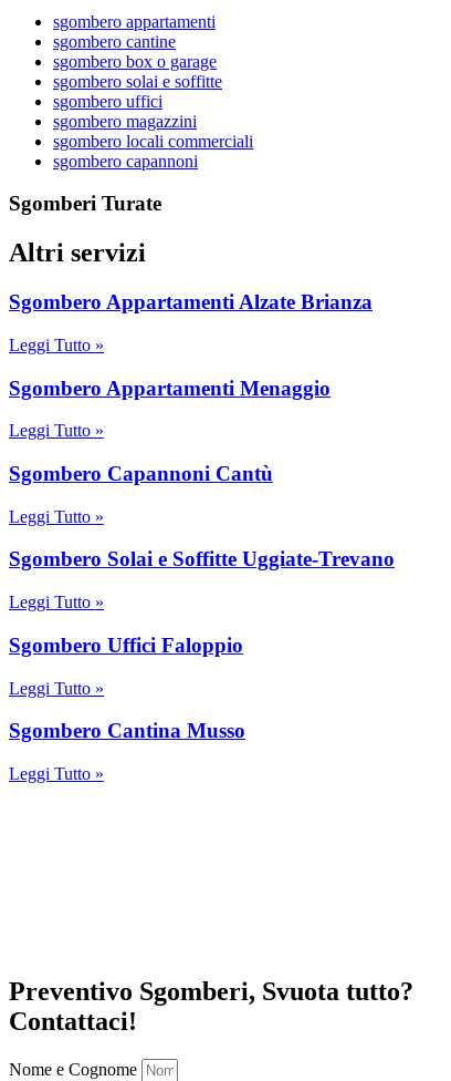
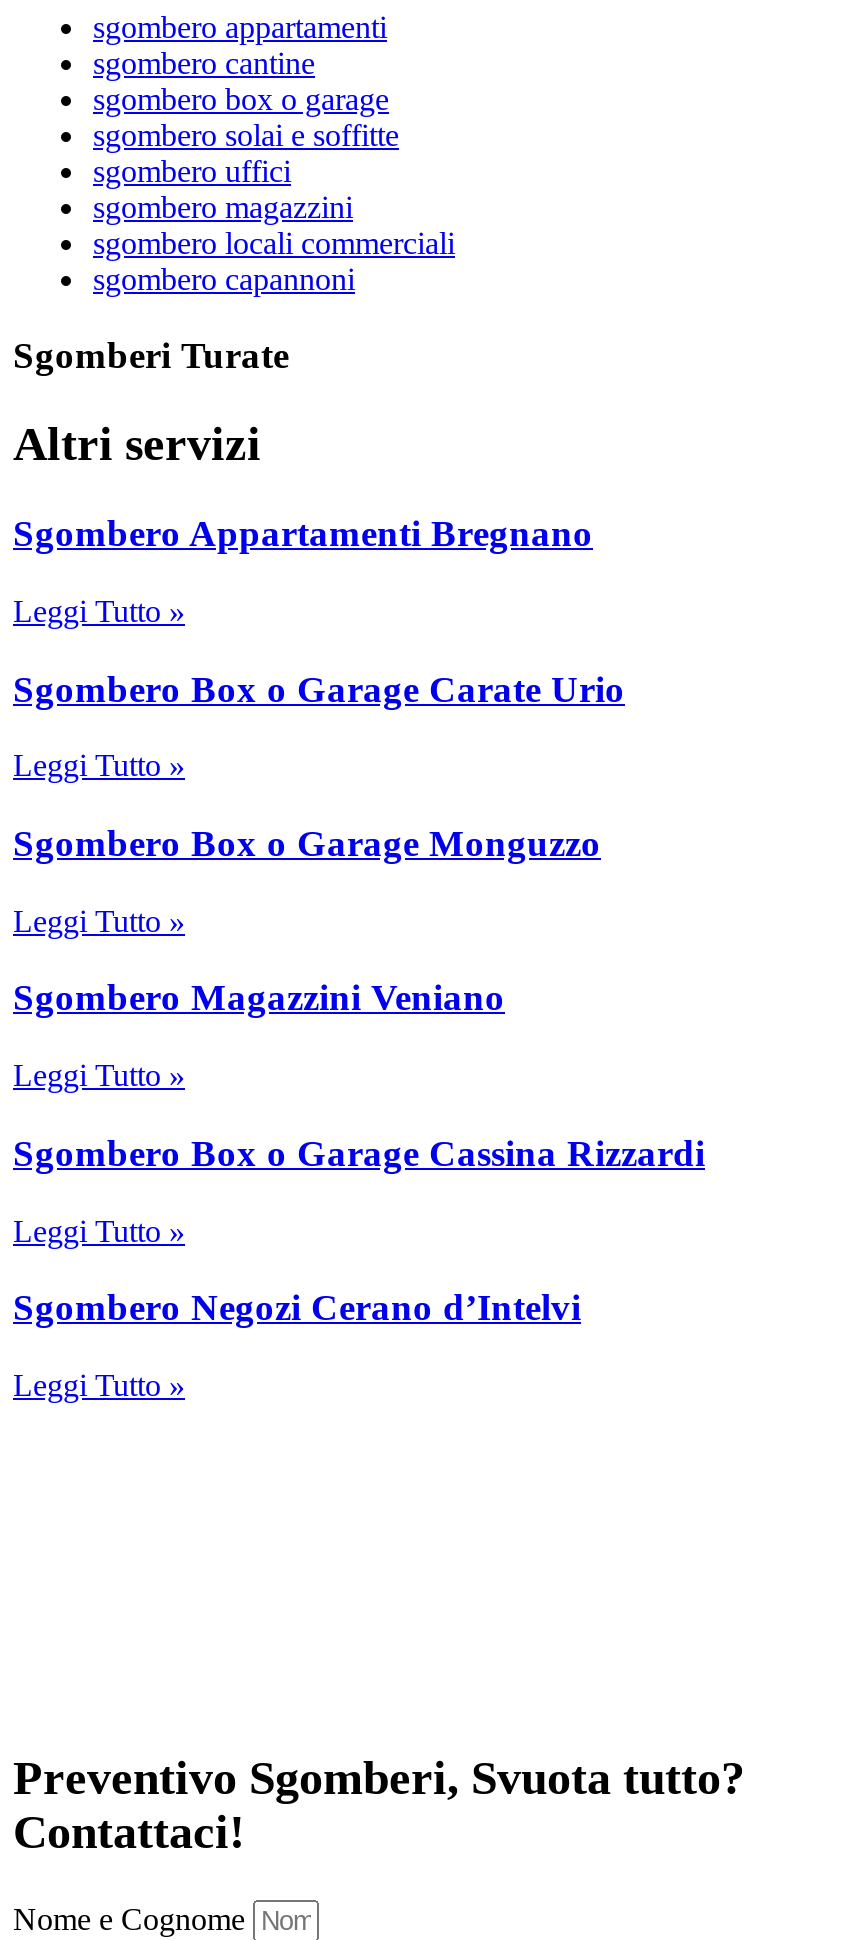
- Sgombero Appartamenti Alzate Brianza
+ Sgombero Appartamenti Bregnano

- Sgombero Appartamenti Menaggio
+ Sgombero Box o Garage Carate Urio

- Sgombero Capannoni Cantù
+ Sgombero Box o Garage Monguzzo

- Sgombero Solai e Soffitte Uggiate-Trevano
+ Sgombero Magazzini Veniano

- Sgombero Uffici Faloppio
+ Sgombero Box o Garage Cassina Rizzardi

- Sgombero Cantina Musso
+ Sgombero Negozi Cerano d’Intelvi
